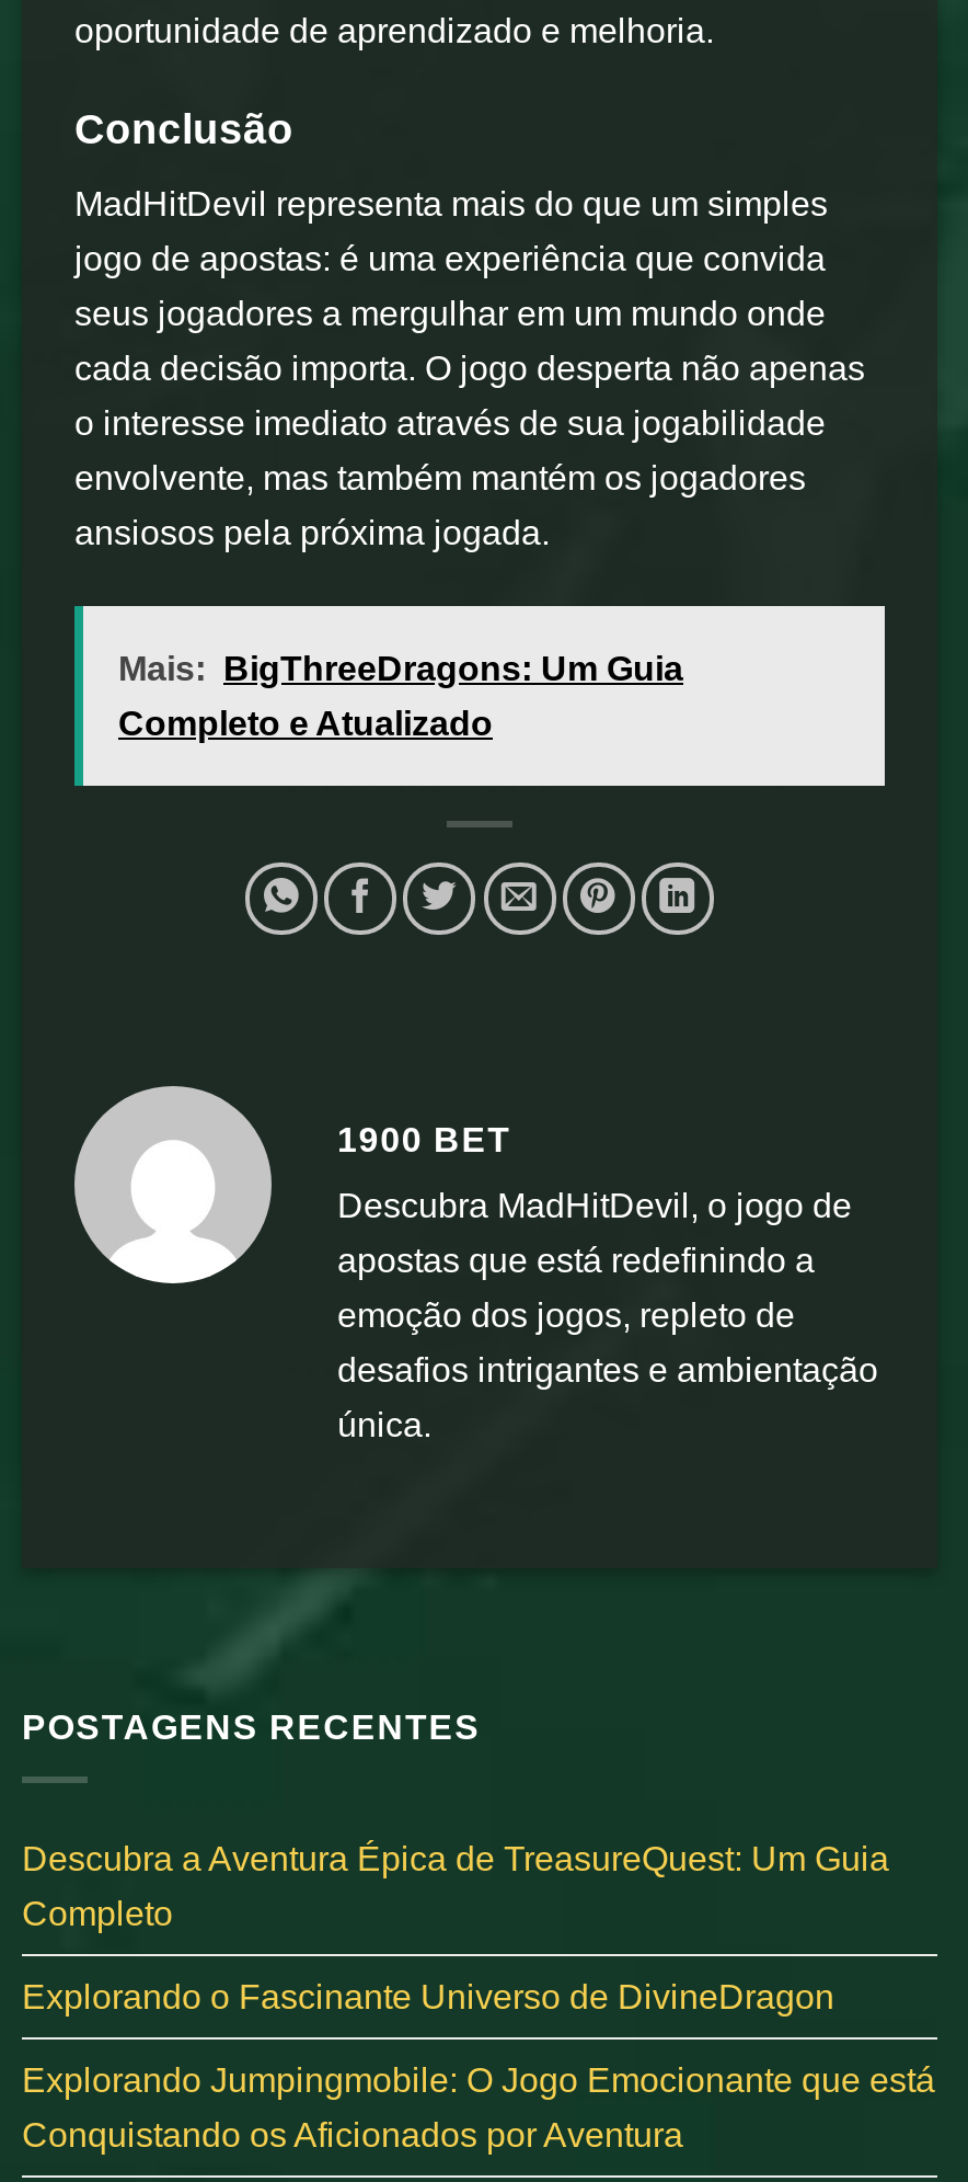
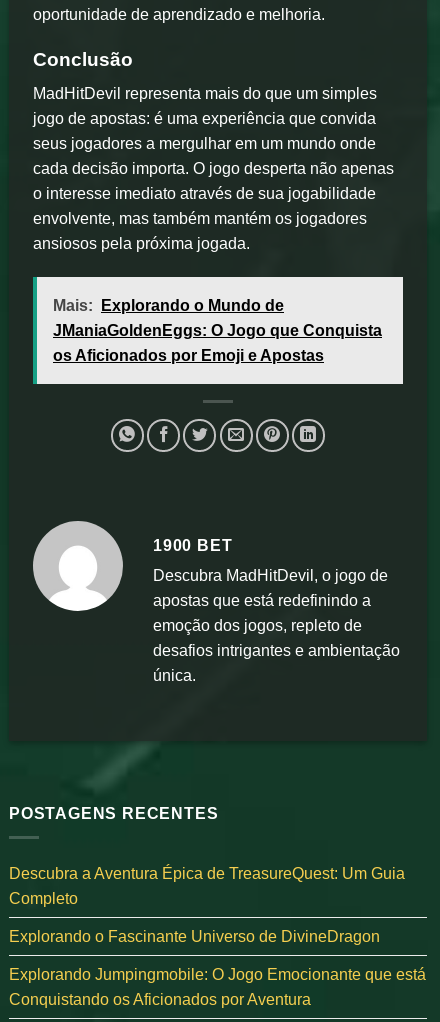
- Mais: BigThreeDragons: Um Guia
- Completo e Atualizado
+ Mais: Explorando o Mundo de
+ JManiaGoldenEggs: O Jogo que Conquista
+ os Aficionados por Emoji e Apostas
